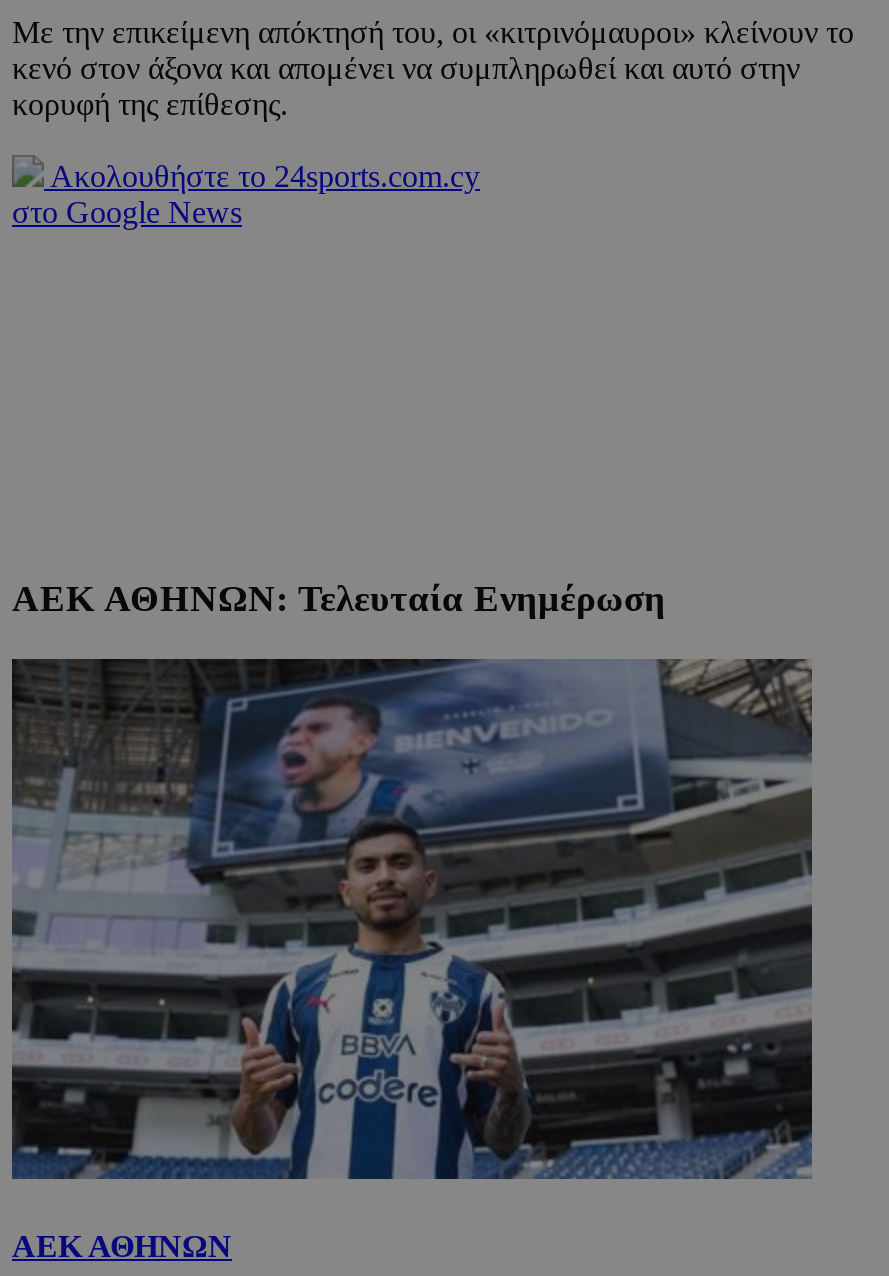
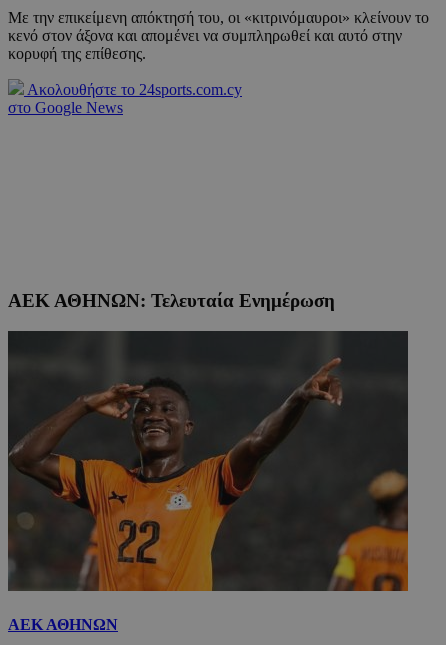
- [image]
+ [image]
